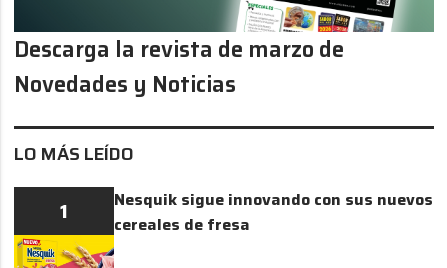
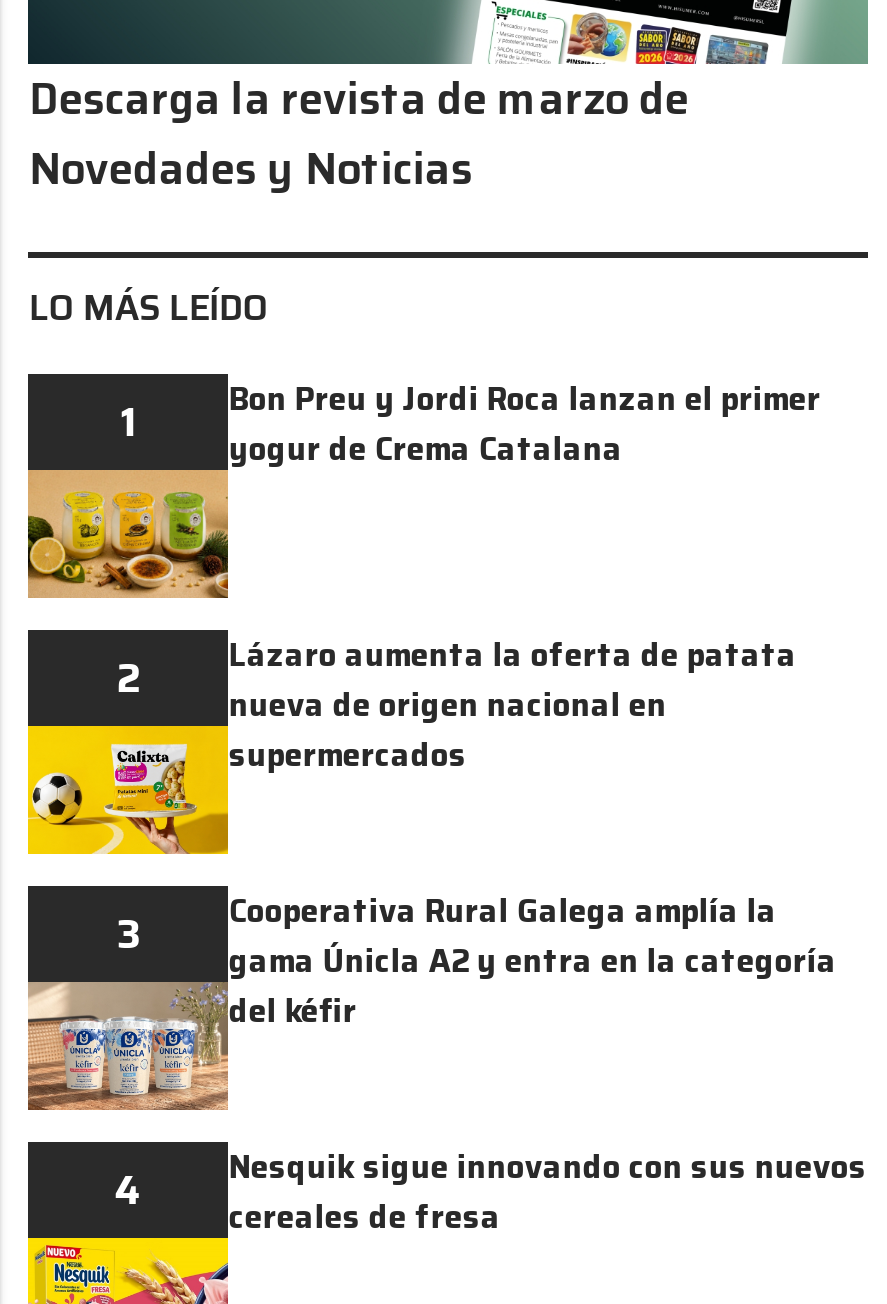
+ [image]
+ Bon Preu y Jordi Roca lanzan el primer
+ yogur de Crema Catalana

+ [image]

+ [image]
+ 2
+ Lázaro aumenta la oferta de patata
+ nueva de origen nacional en
+ supermercados
+ 3
+ Cooperativa Rural Galega amplía la
+ gama Únicla A2 y entra en la categoría
+ del kéfir
+ 4
